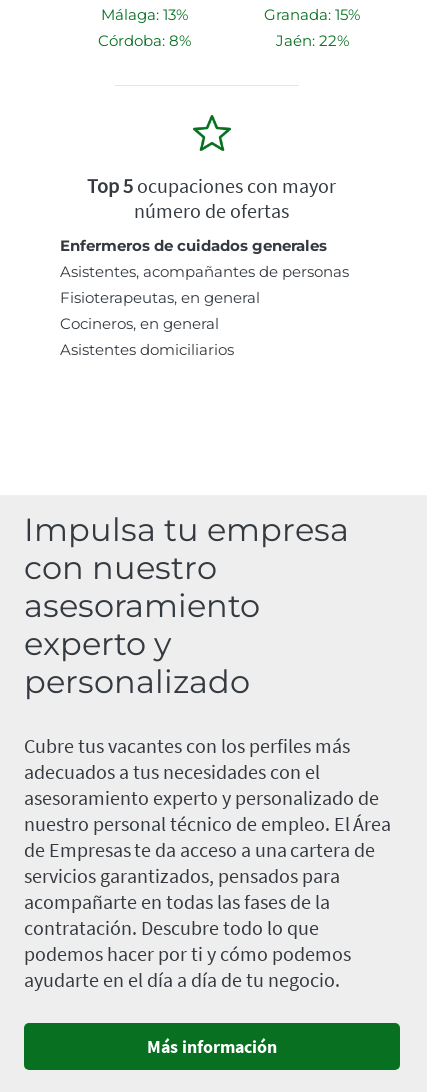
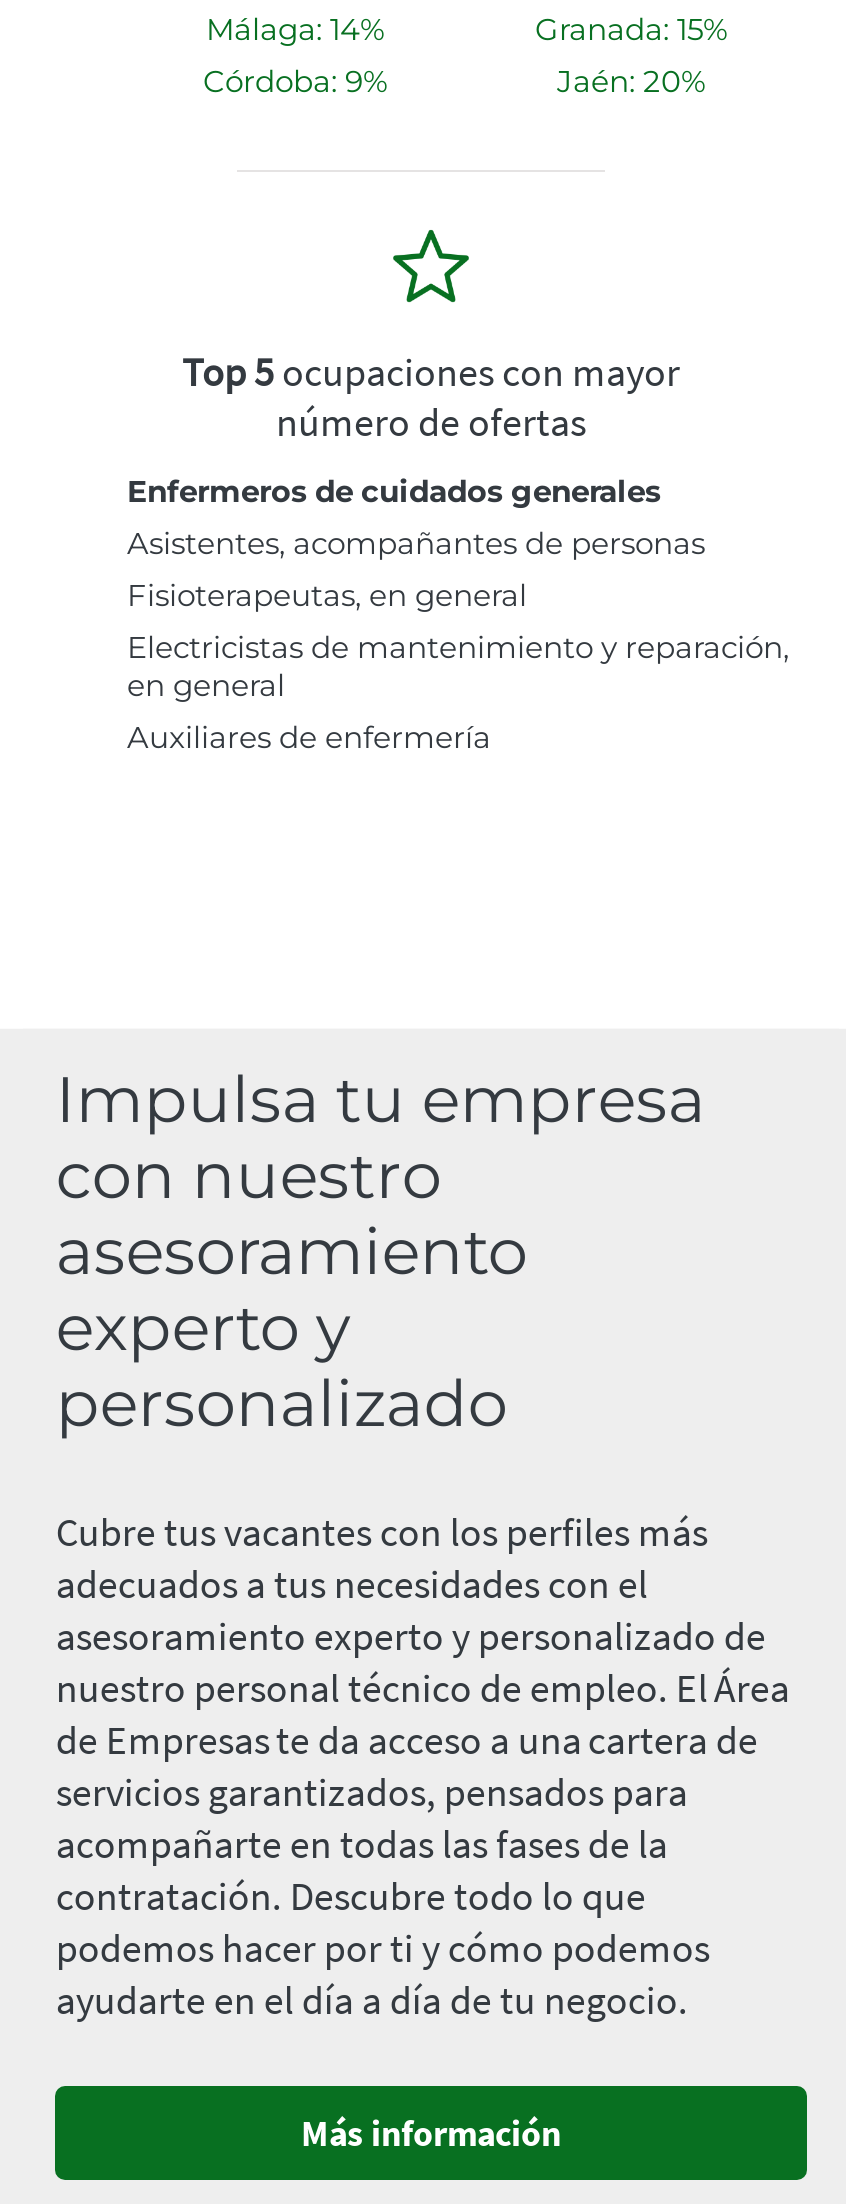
- Málaga: 13%
+ Málaga: 14%

- Córdoba: 8%
+ Córdoba: 9%

- Jaén: 22%
+ Jaén: 20%

- Cocineros, en general
- Asistentes domiciliarios
+ Electricistas de mantenimiento y reparación,
+ en general
+ Auxiliares de enfermería
